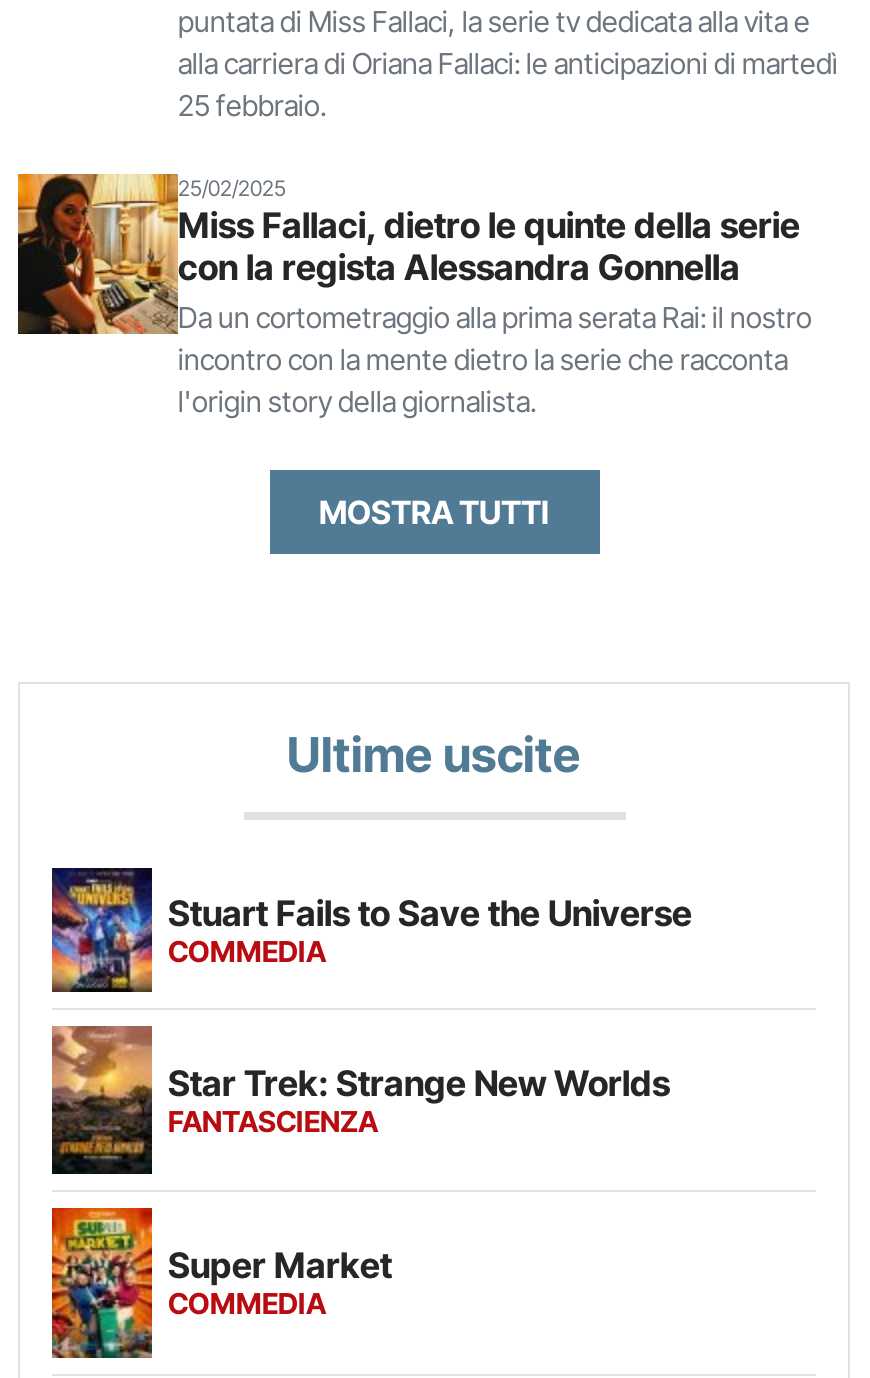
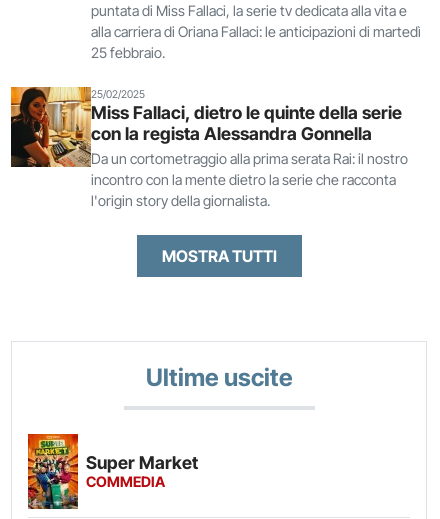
- [image]
- Stuart Fails to Save the Universe
- COMMEDIA
- Star Trek: Strange New Worlds
- FANTASCIENZA

- [image]
